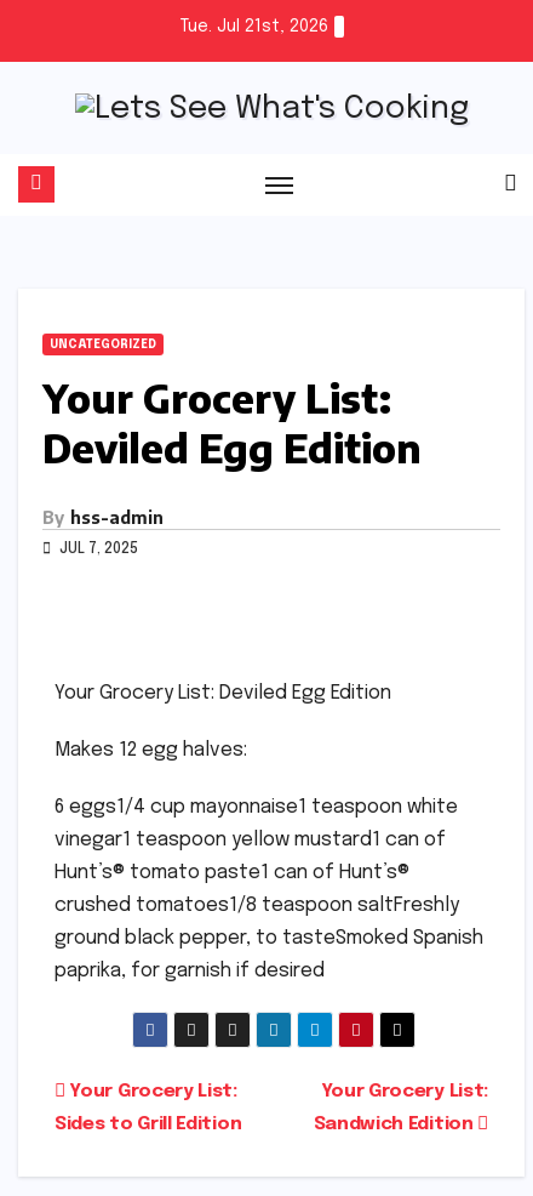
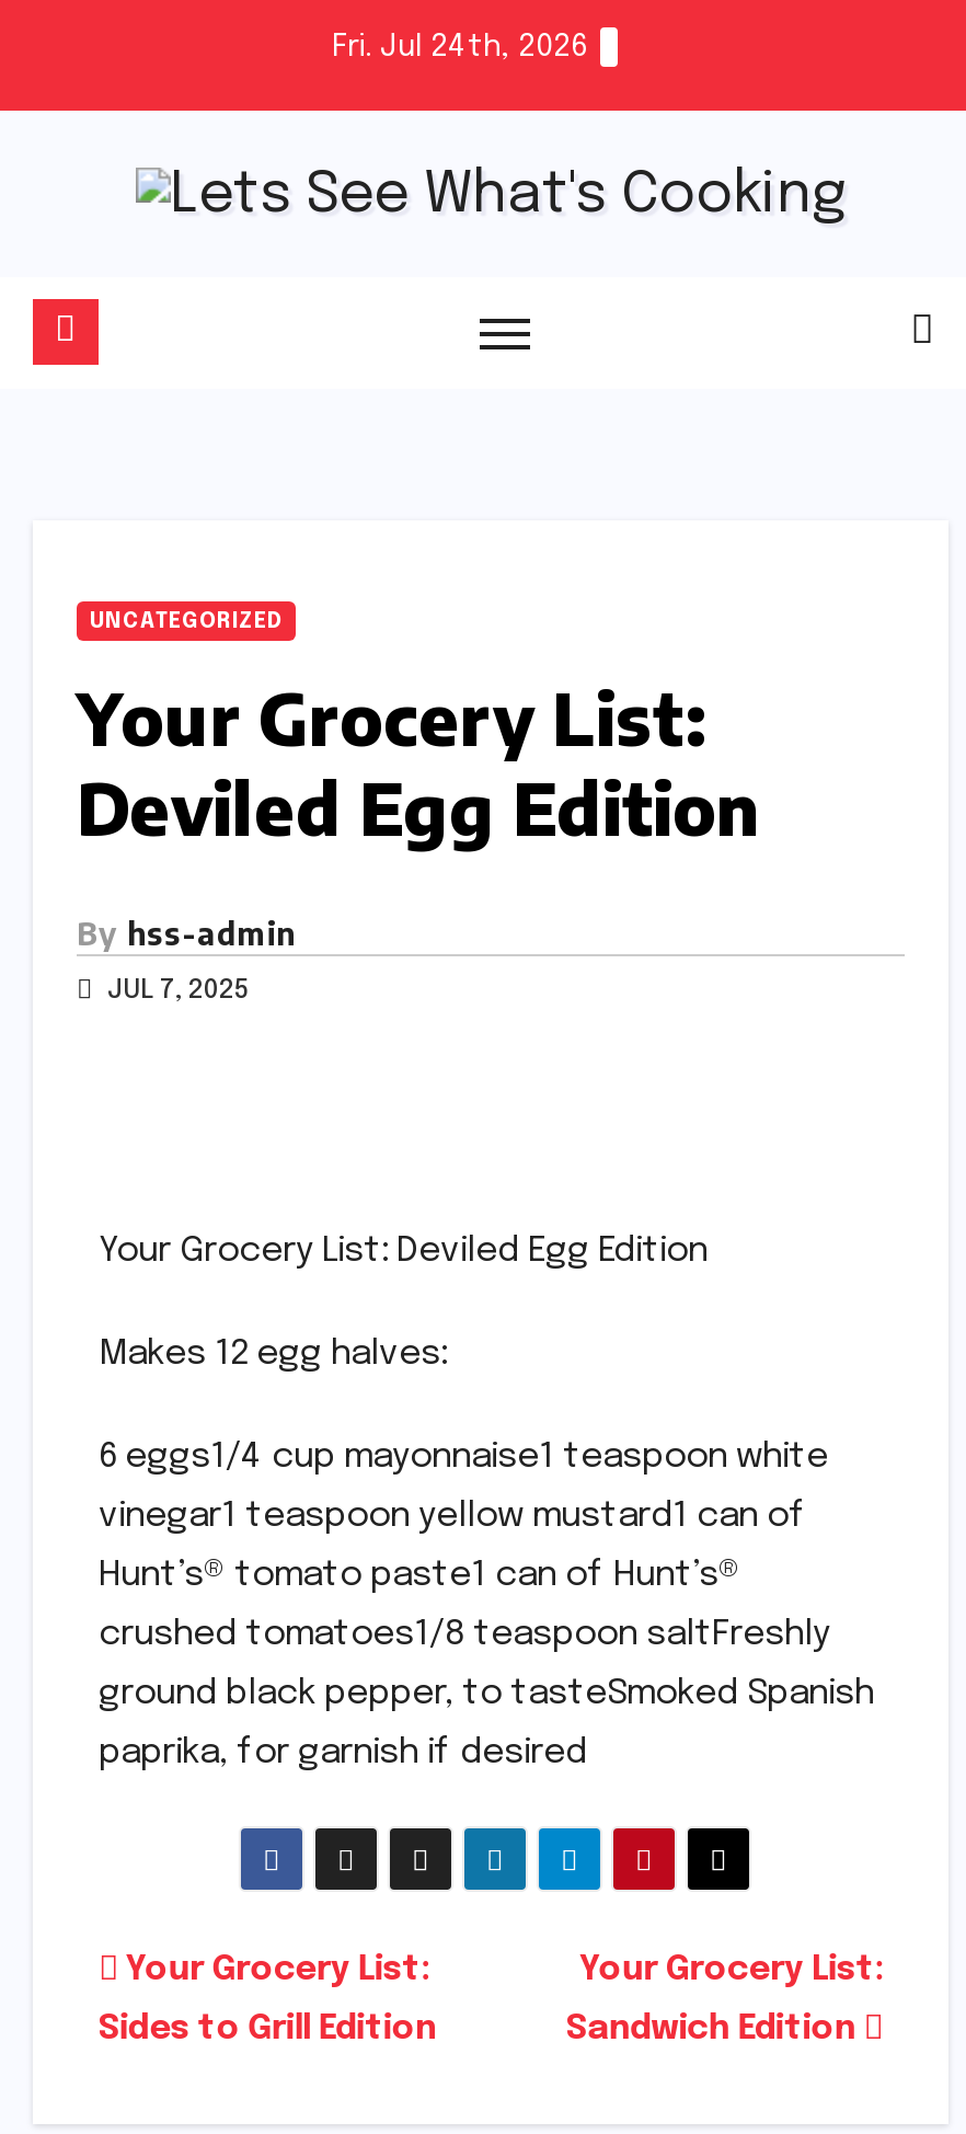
- Tue. Jul 21st, 2026
+ Fri. Jul 24th, 2026
